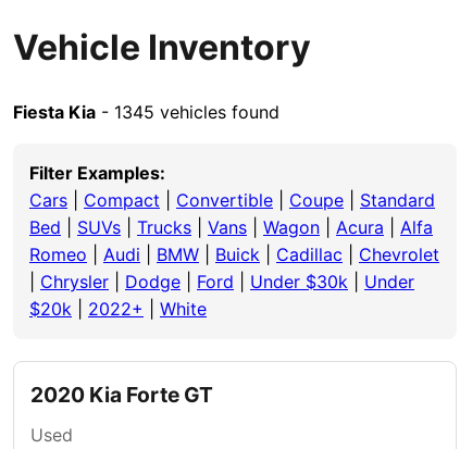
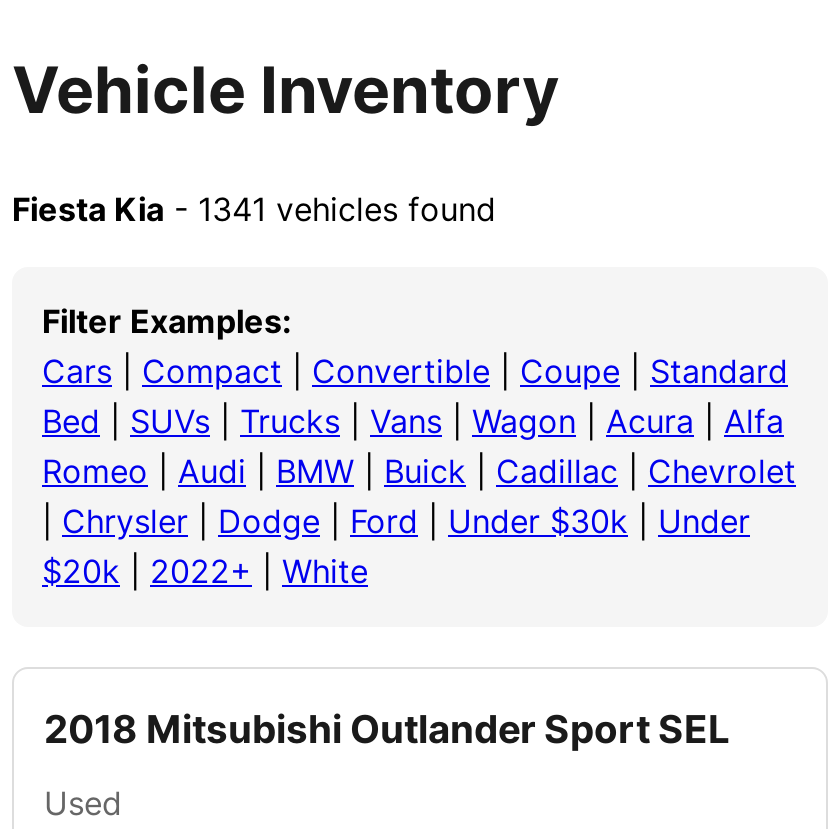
- Fiesta Kia - 1345 vehicles found
+ Fiesta Kia - 1341 vehicles found

- 2020 Kia Forte GT
+ 2018 Mitsubishi Outlander Sport SEL
